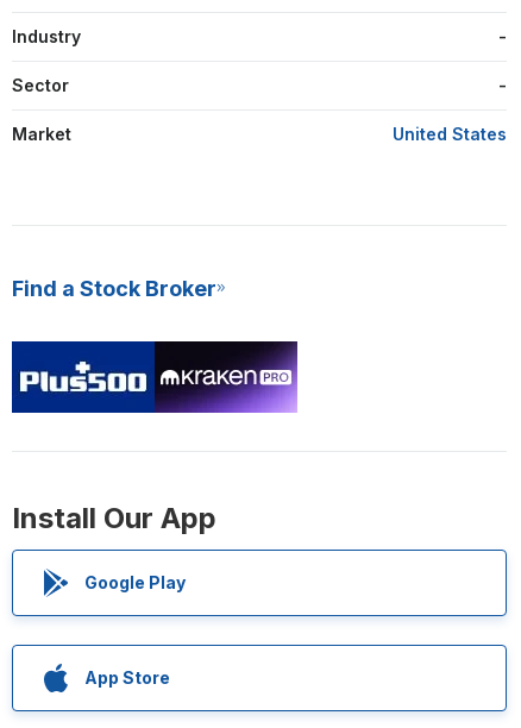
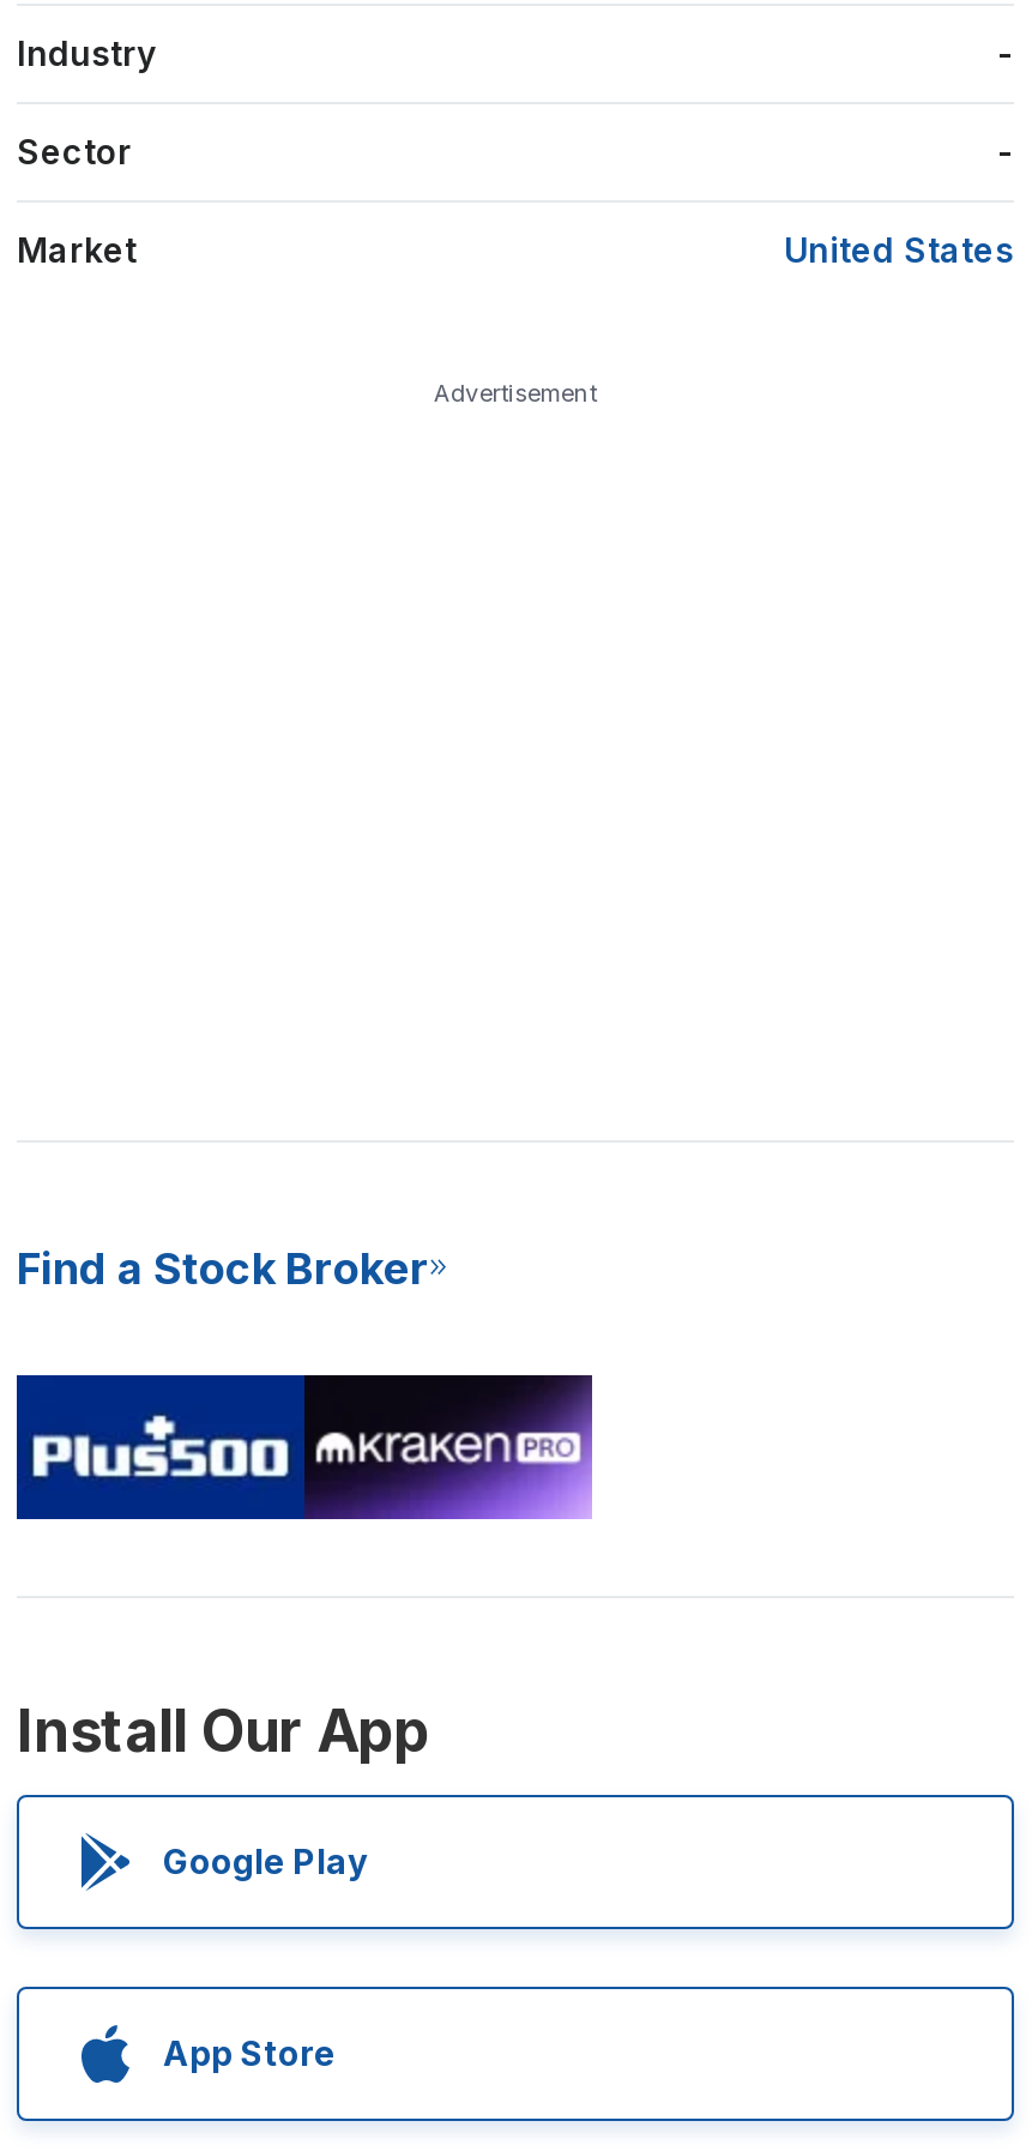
+ Advertisement
